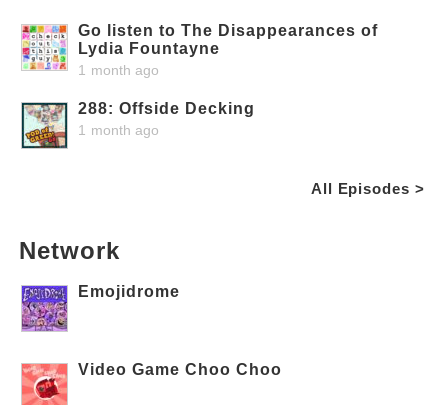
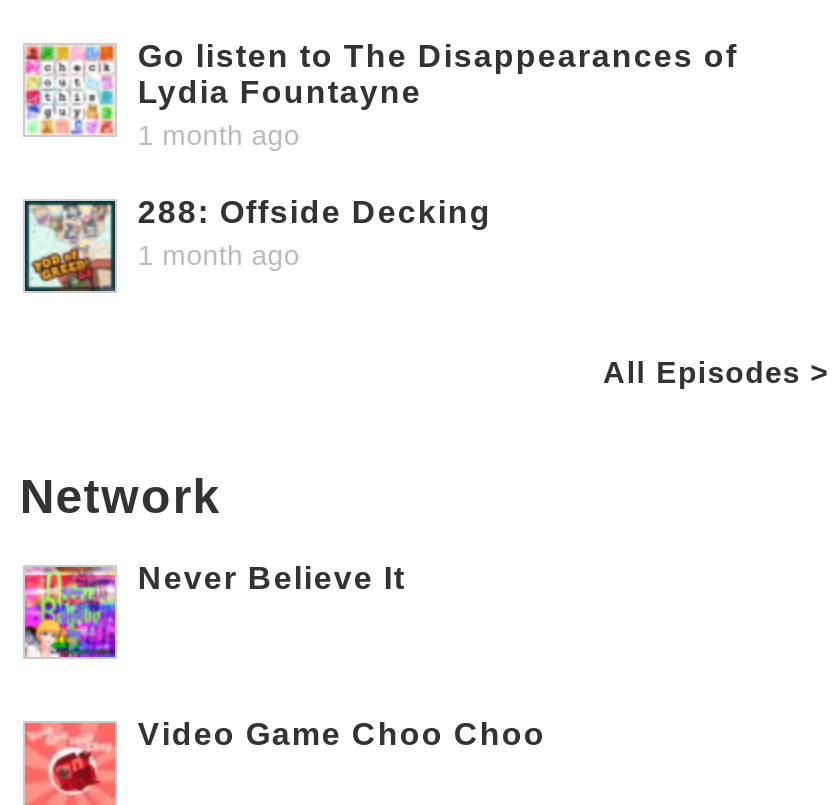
- [image]
- Emojidrome
+ [image]
+ Never Believe It
